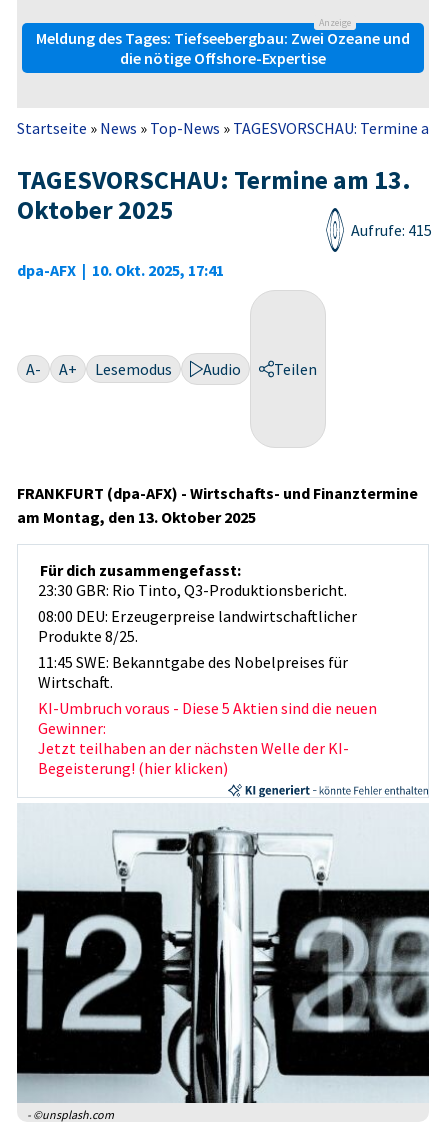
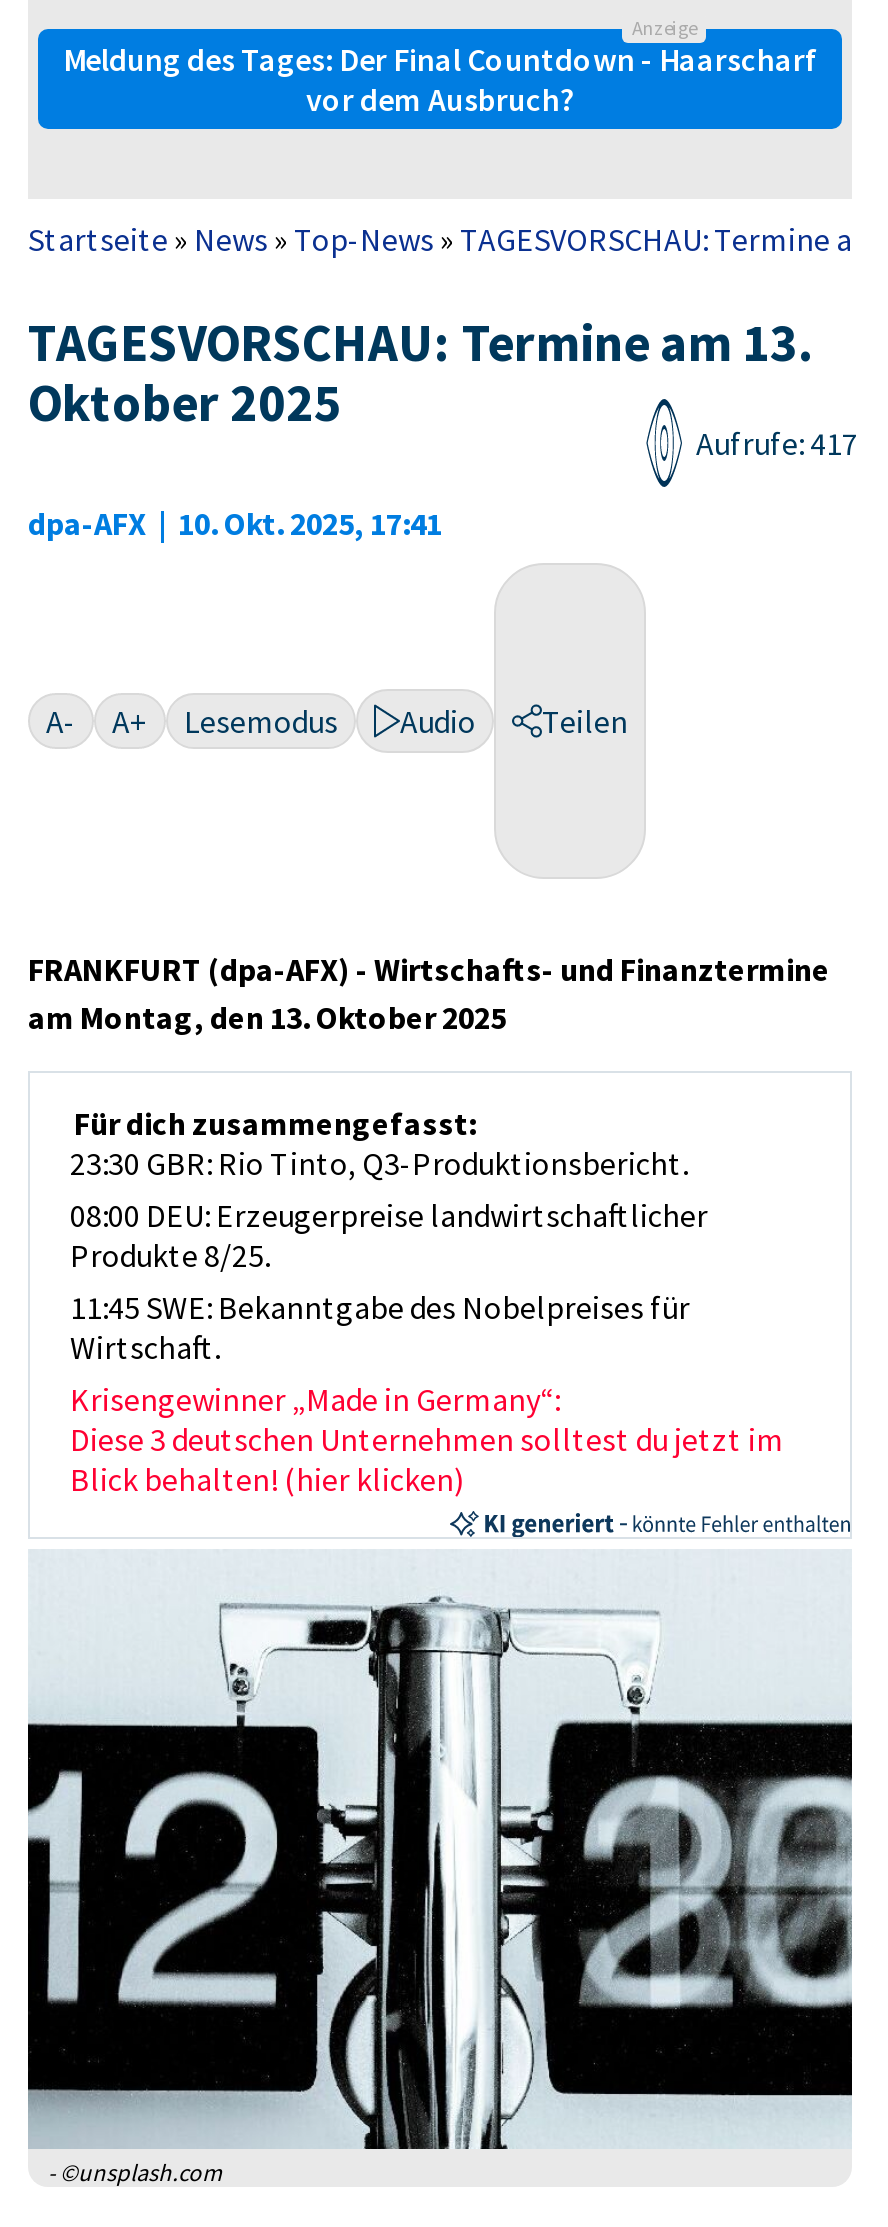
- Meldung des Tages: Tiefseebergbau: Zwei Ozeane und
- die nötige Offshore-Expertise
+ Meldung des Tages: Der Final Countdown - Haarscharf
+ vor dem Ausbruch?

- Aufrufe: 415
+ Aufrufe: 417

- KI-Umbruch voraus - Diese 5 Aktien sind die neuen
- Gewinner:
- Jetzt teilhaben an der nächsten Welle der KI-
- Begeisterung! (hier klicken)
+ Krisengewinner „Made in Germany“:
+ Diese 3 deutschen Unternehmen solltest du jetzt im
+ Blick behalten! (hier klicken)
